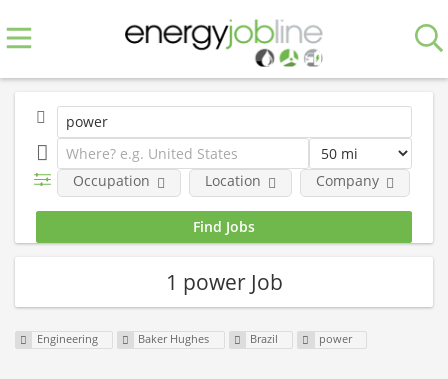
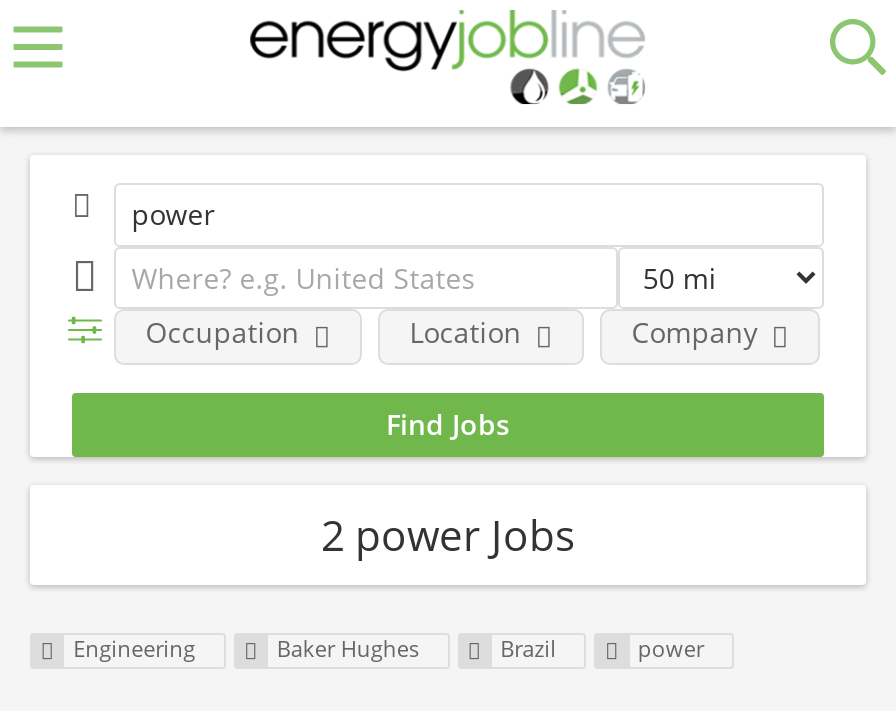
- 1 power Job
+ 2 power Jobs
